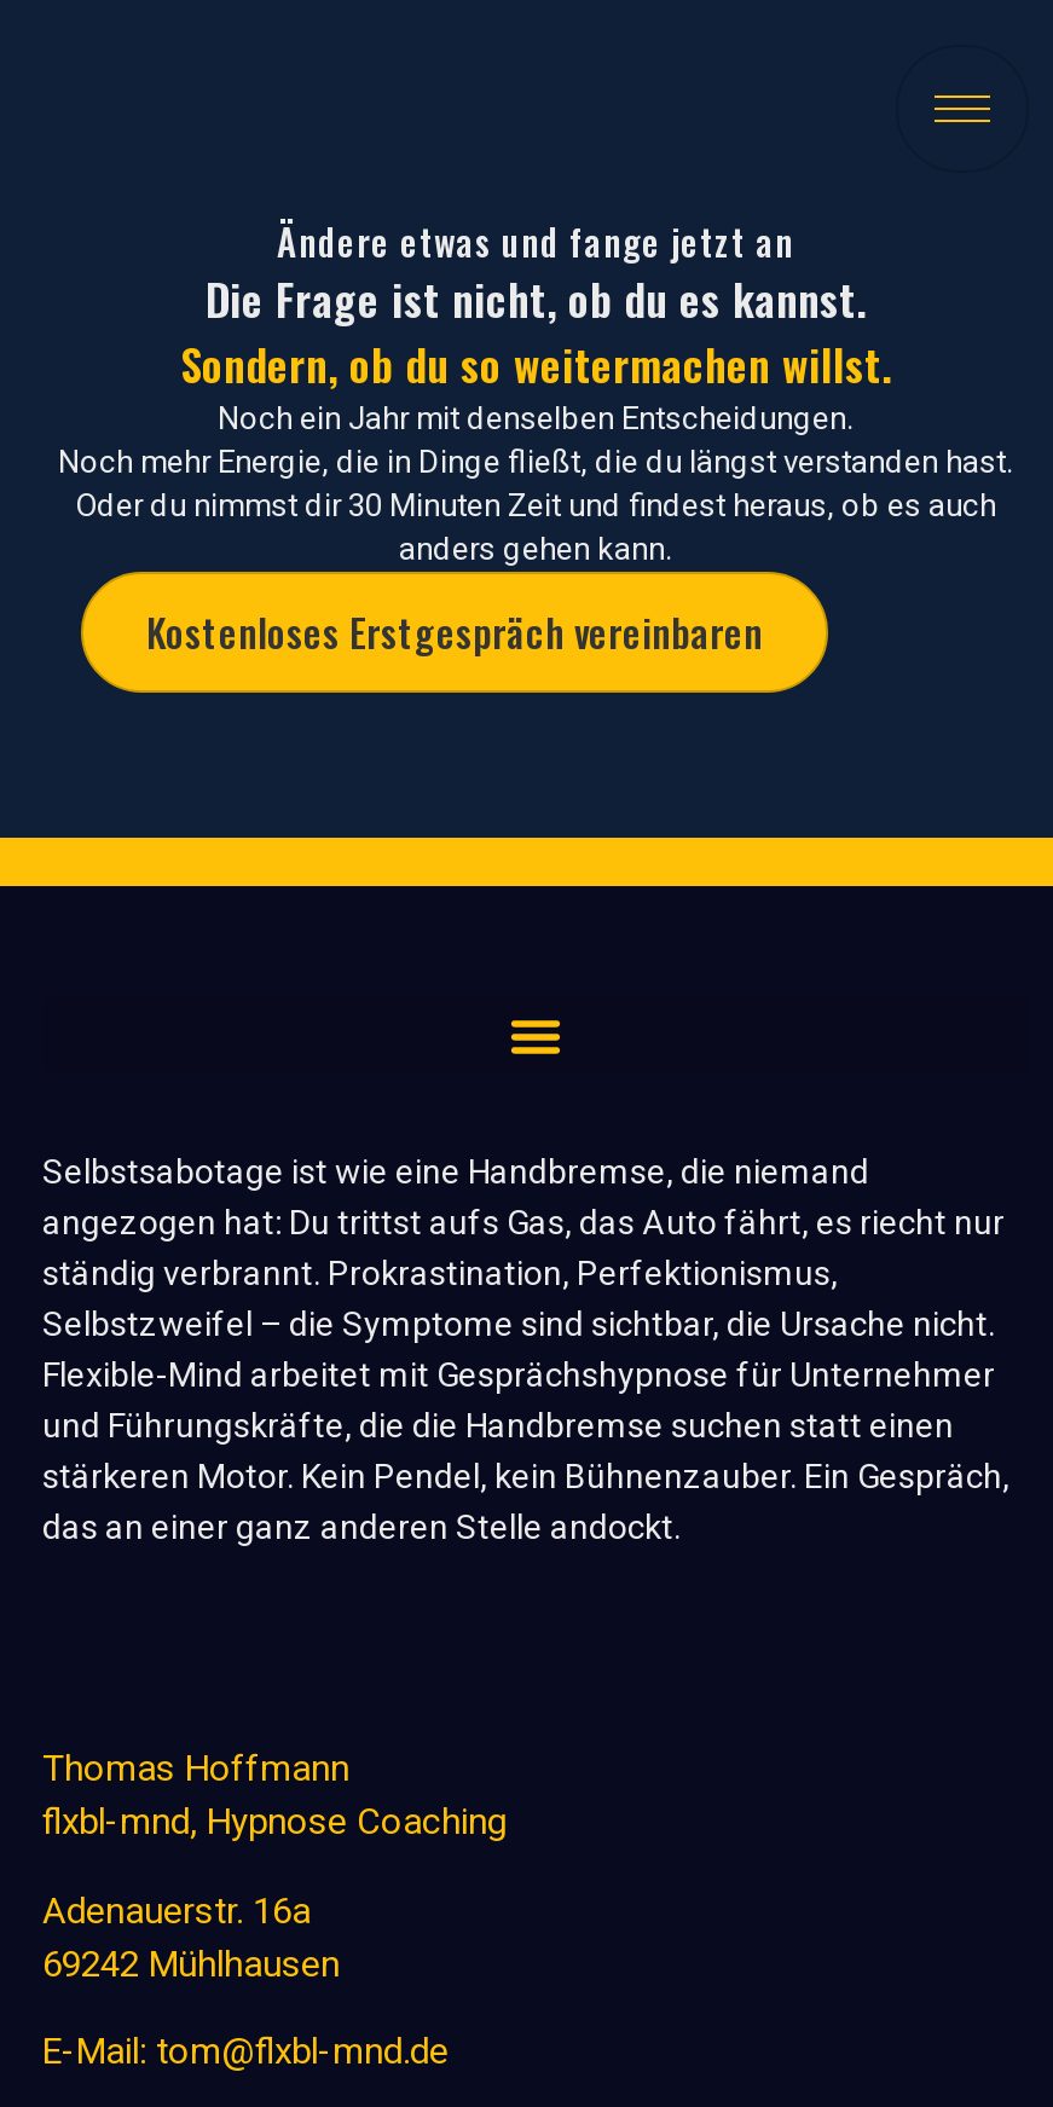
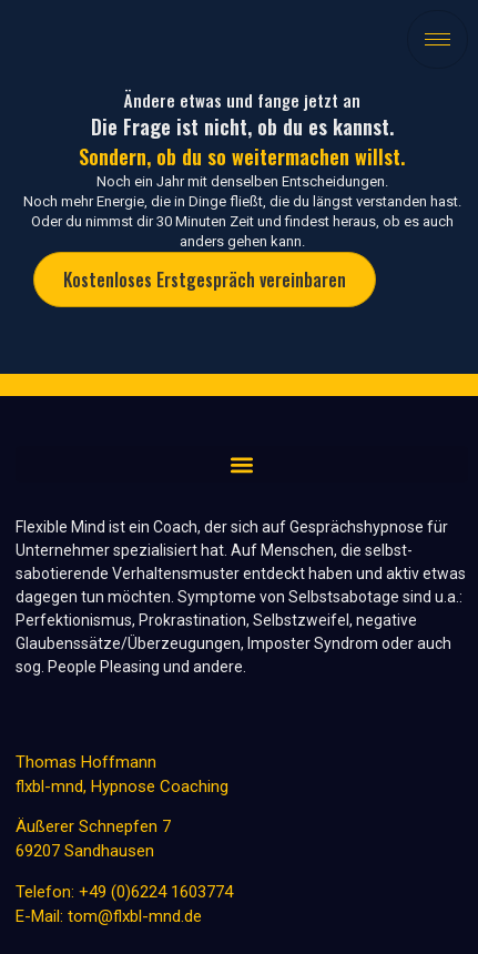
- Selbstsabotage ist wie eine Handbremse, die niemand
- angezogen hat: Du trittst aufs Gas, das Auto fährt, es riecht nur
- ständig verbrannt. Prokrastination, Perfektionismus,
- Selbstzweifel – die Symptome sind sichtbar, die Ursache nicht.
- Flexible-Mind arbeitet mit Gesprächshypnose für Unternehmer
- und Führungskräfte, die die Handbremse suchen statt einen
- stärkeren Motor. Kein Pendel, kein Bühnenzauber. Ein Gespräch,
- das an einer ganz anderen Stelle andockt.
+ Flexible Mind ist ein Coach, der sich auf Gesprächshypnose für
+ Unternehmer spezialisiert hat. Auf Menschen, die selbst-
+ sabotierende Verhaltensmuster entdeckt haben und aktiv etwas
+ dagegen tun möchten. Symptome von Selbstsabotage sind u.a.:
+ Perfektionismus, Prokrastination, Selbstzweifel, negative
+ Glaubenssätze/Überzeugungen, Imposter Syndrom oder auch
+ sog. People Pleasing und andere.

moved up: Thomas Hoffmann | flxbl-mnd, Hypnose Coaching

- Adenauerstr. 16a
- 69242 Mühlhausen
+ Äußerer Schnepfen 7
+ 69207 Sandhausen
+ Telefon: +49 (0)6224 1603774
